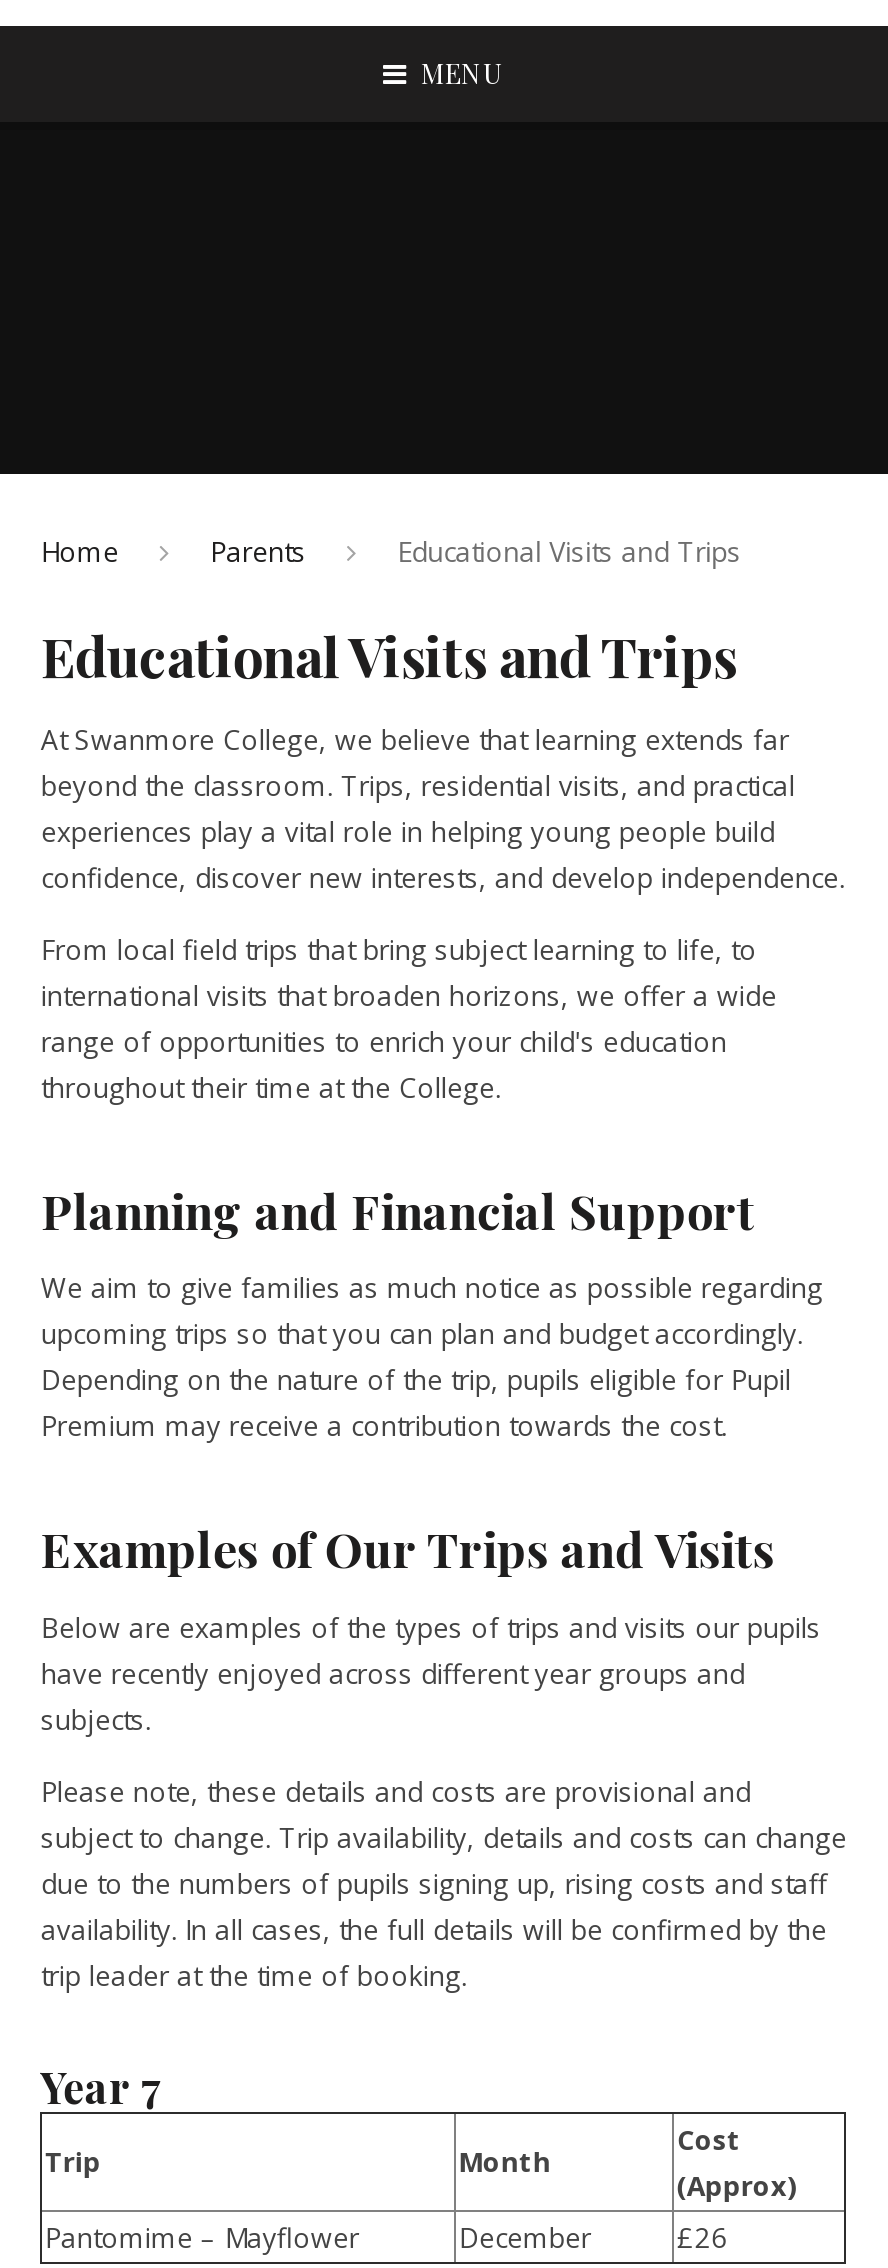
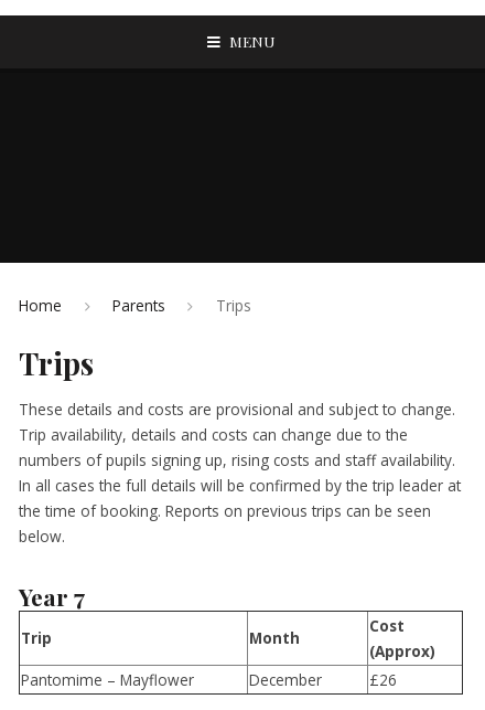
- Educational Visits and Trips
- Educational Visits and Trips
- At Swanmore College, we believe that learning extends far
- beyond the classroom. Trips, residential visits, and practical
- experiences play a vital role in helping young people build
- confidence, discover new interests, and develop independence.
- From local field trips that bring subject learning to life, to
- international visits that broaden horizons, we offer a wide
- range of opportunities to enrich your child's education
- throughout their time at the College.
- Planning and Financial Support
- We aim to give families as much notice as possible regarding
- upcoming trips so that you can plan and budget accordingly.
- Depending on the nature of the trip, pupils eligible for Pupil
- Premium may receive a contribution towards the cost.
- Examples of Our Trips and Visits
- Below are examples of the types of trips and visits our pupils
- have recently enjoyed across different year groups and
- subjects.
- Please note, these details and costs are provisional and
- subject to change. Trip availability, details and costs can change
- due to the numbers of pupils signing up, rising costs and staff
- availability. In all cases, the full details will be confirmed by the
- trip leader at the time of booking.
+ Trips
+ Trips
+ These details and costs are provisional and subject to change.
+ Trip availability, details and costs can change due to the
+ numbers of pupils signing up, rising costs and staff availability.
+ In all cases the full details will be confirmed by the trip leader at
+ the time of booking. Reports on previous trips can be seen
+ below.
